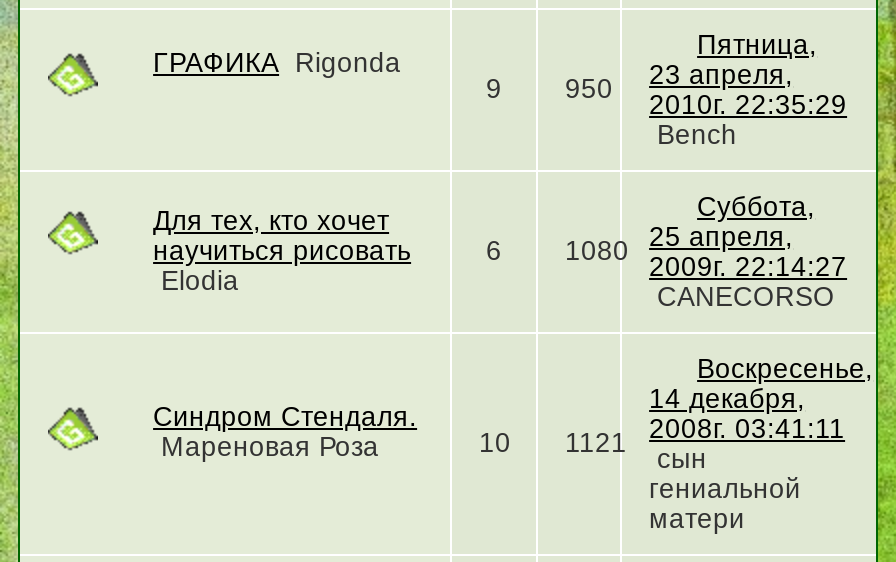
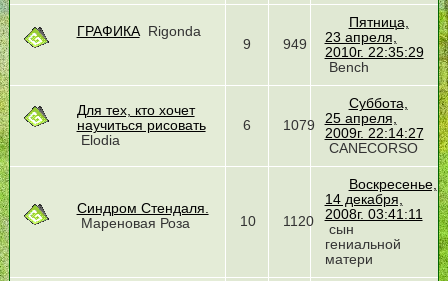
- 950 23 апреля,
+ 949 23 апреля,

- 1080 25 апреля,
+ 1079 25 апреля,

- 10 1121 2008г. 03:41:11
+ 10 1120 2008г. 03:41:11
